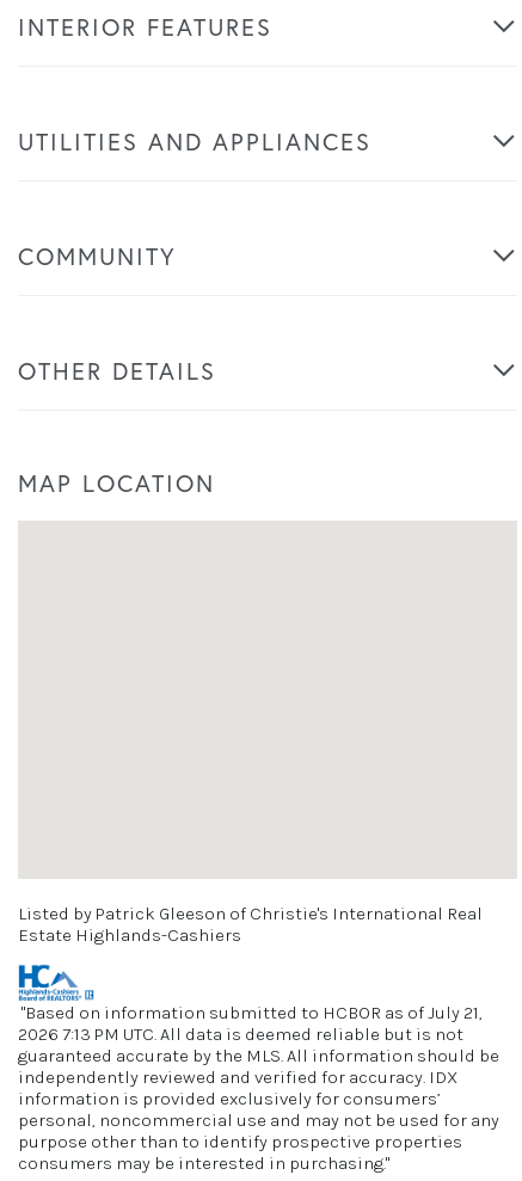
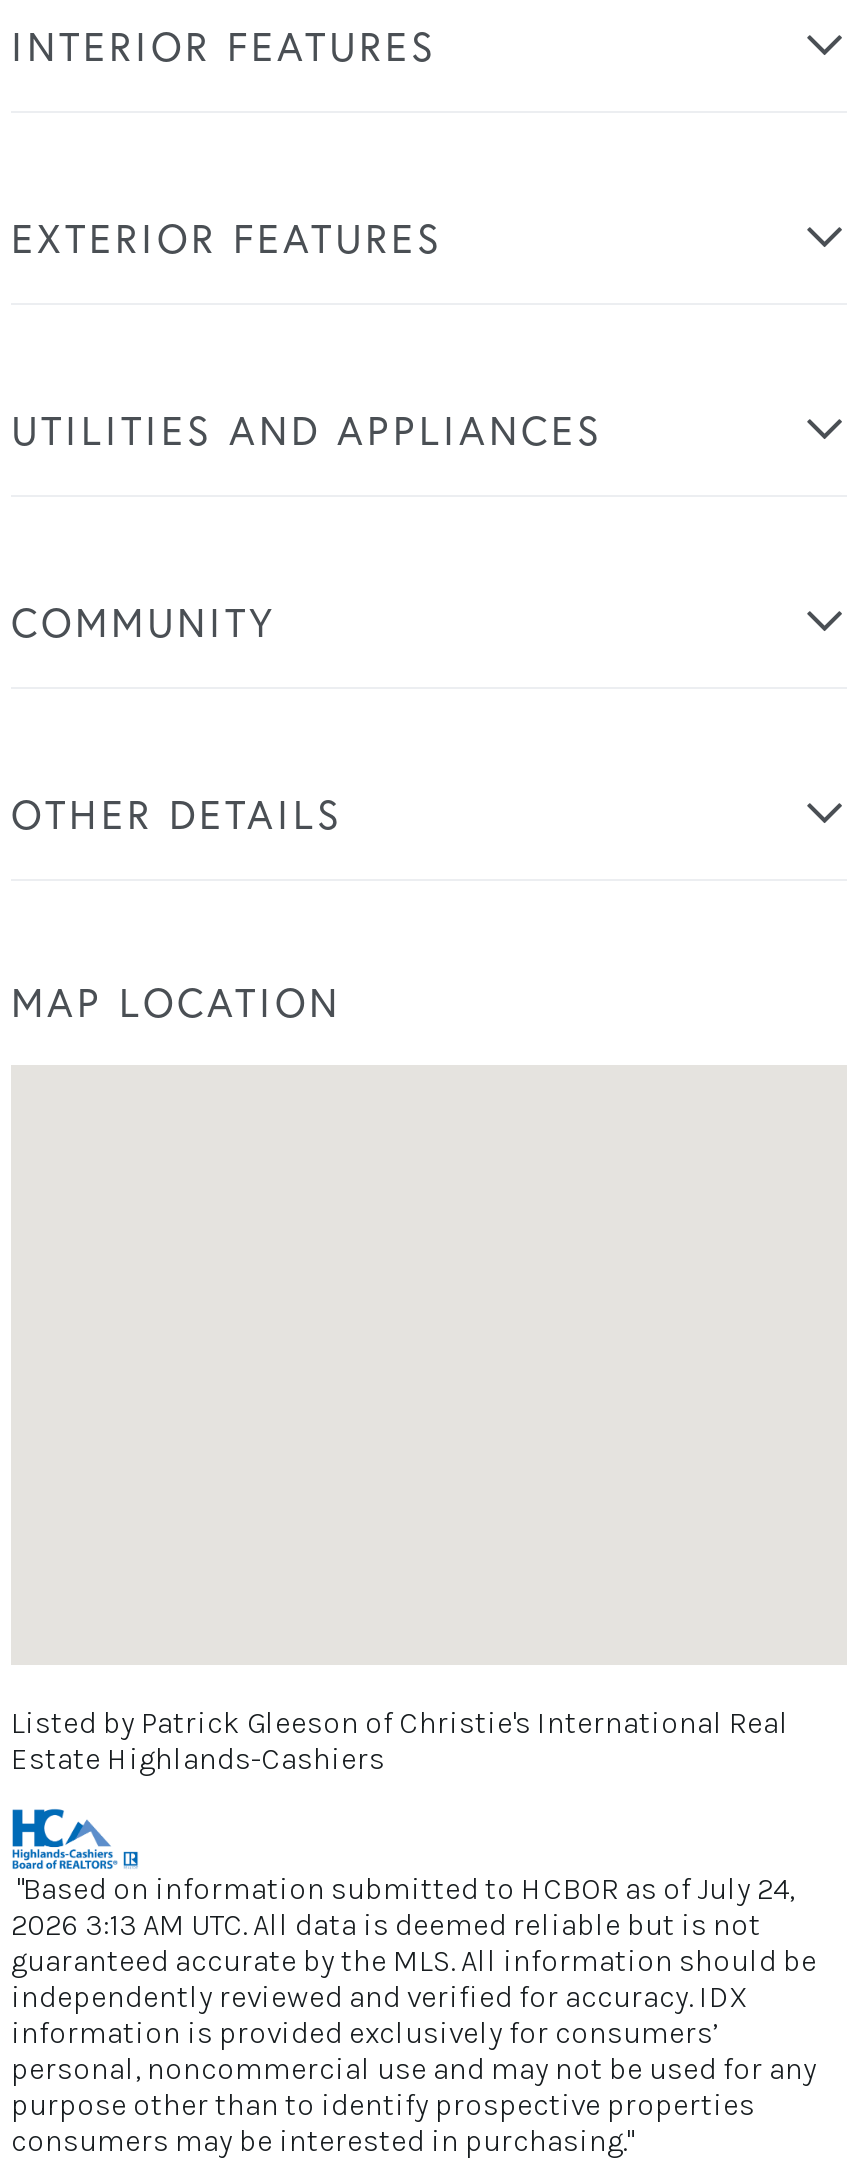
+ EXTERIOR FEATURES

- "Based on information submitted to HCBOR as of July 21,
+ "Based on information submitted to HCBOR as of July 24,

- 2026 7:13 PM UTC. All data is deemed reliable but is not
+ 2026 3:13 AM UTC. All data is deemed reliable but is not
